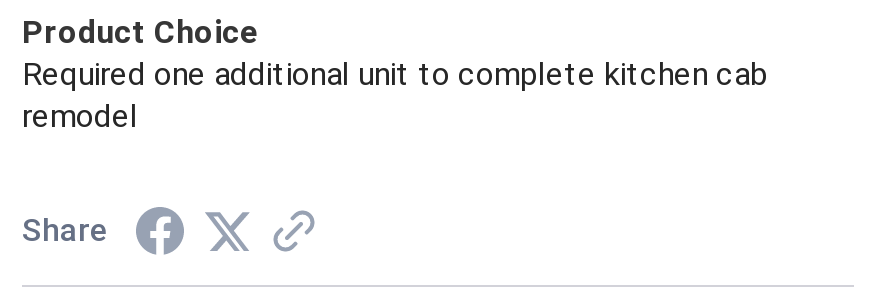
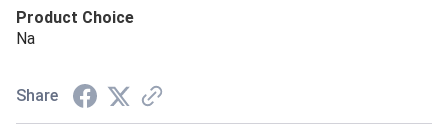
- Required one additional unit to complete kitchen cab
- remodel
+ Na
